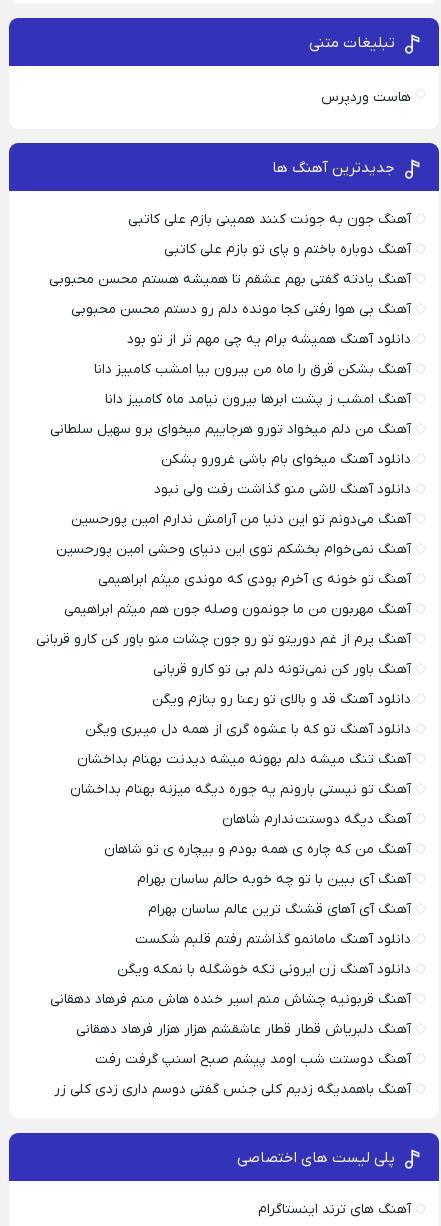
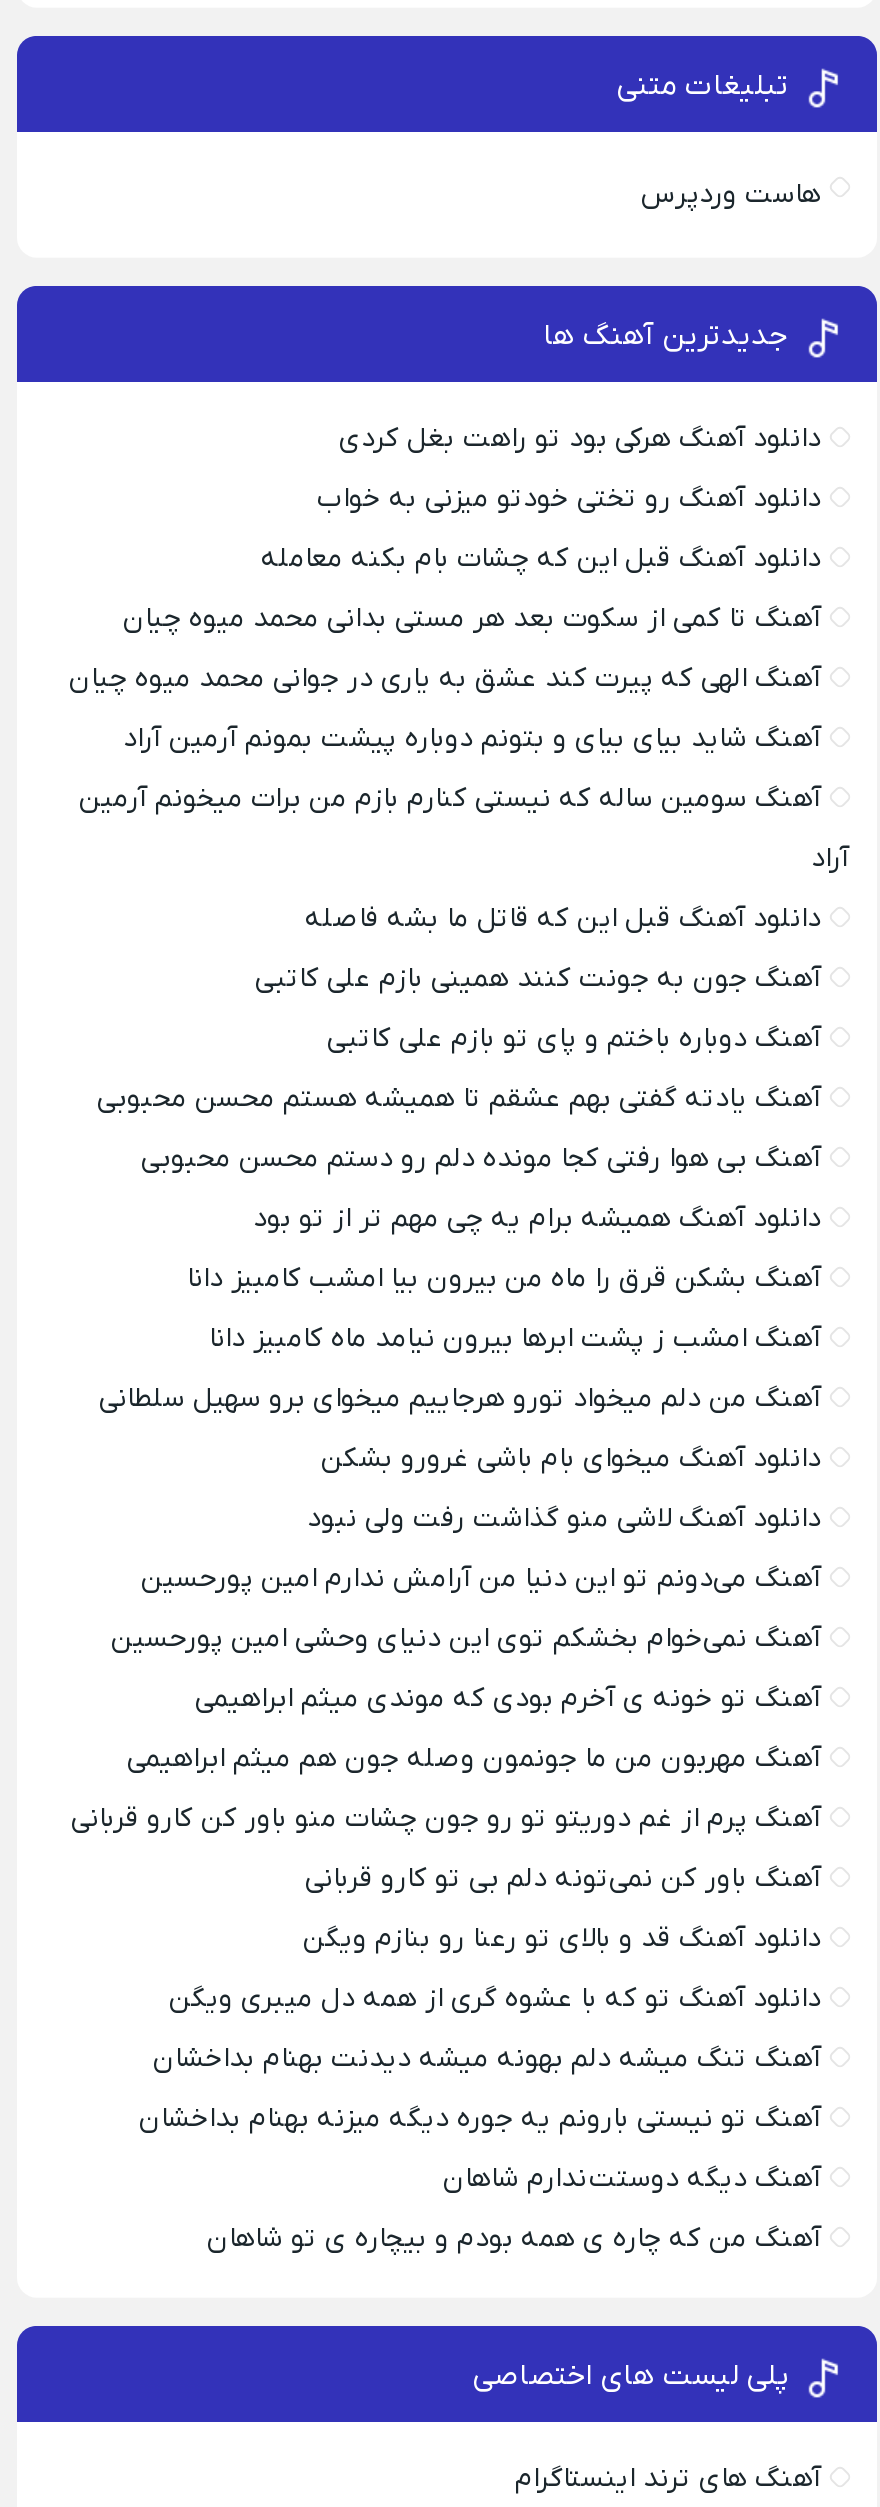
+ دانلود آهنگ هرکی بود تو راهت بغل کردی
+ دانلود آهنگ رو تختی خودتو میزنی به خواب
+ دانلود آهنگ قبل این که چشات بام بکنه معامله
+ آهنگ تا کمی از سکوت بعد هر مستی بدانی محمد میوه چیان
+ آهنگ الهی که پیرت کند عشق به یاری در جوانی محمد میوه چیان
+ آهنگ شاید بیای بیای و بتونم دوباره پیشت بمونم آرمین آراد
+ آهنگ سومین ساله که نیستی کنارم بازم من برات میخونم آرمین
+ آراد
+ دانلود آهنگ قبل این که قاتل ما بشه فاصله

moved down: آهنگ جون به جونت کنند همینی بازم علی کاتبی | آهنگ دوباره باختم و پای تو بازم علی کاتبی | آهنگ یادته گفتی بهم عشقم تا همیشه هستم محسن محبوبی | ... | آهنگ دیگه دوستت ندارم شاهان | آهنگ من که چاره ی همه بودم و بیچاره ی تو شاهان

- آهنگ آی ببین با تو چه خوبه حالم ساسان بهرام
- آهنگ آی آهای قشنگ ترین عالم ساسان بهرام
- دانلود آهنگ مامانمو گذاشتم رفتم قلبم شکست
- دانلود آهنگ زن ایرونی تکه خوشگله با نمکه ویگن
- آهنگ قربونیه چشاش منم اسیر خنده هاش منم فرهاد دهقانی
- آهنگ دلبریاش قطار قطار عاشقشم هزار هزار فرهاد دهقانی
- آهنگ دوستت شب اومد پیشم صبح اسنپ گرفت رفت
- آهنگ باهمدیگه زدیم کلی جنس گفتی دوسم داری زدی کلی زر
